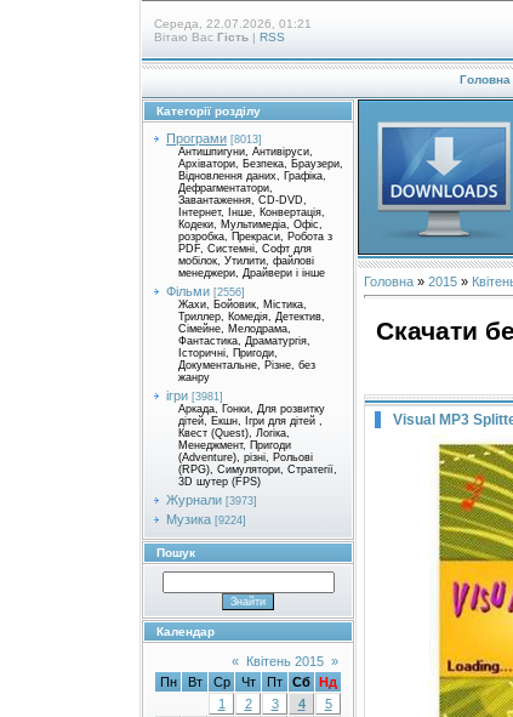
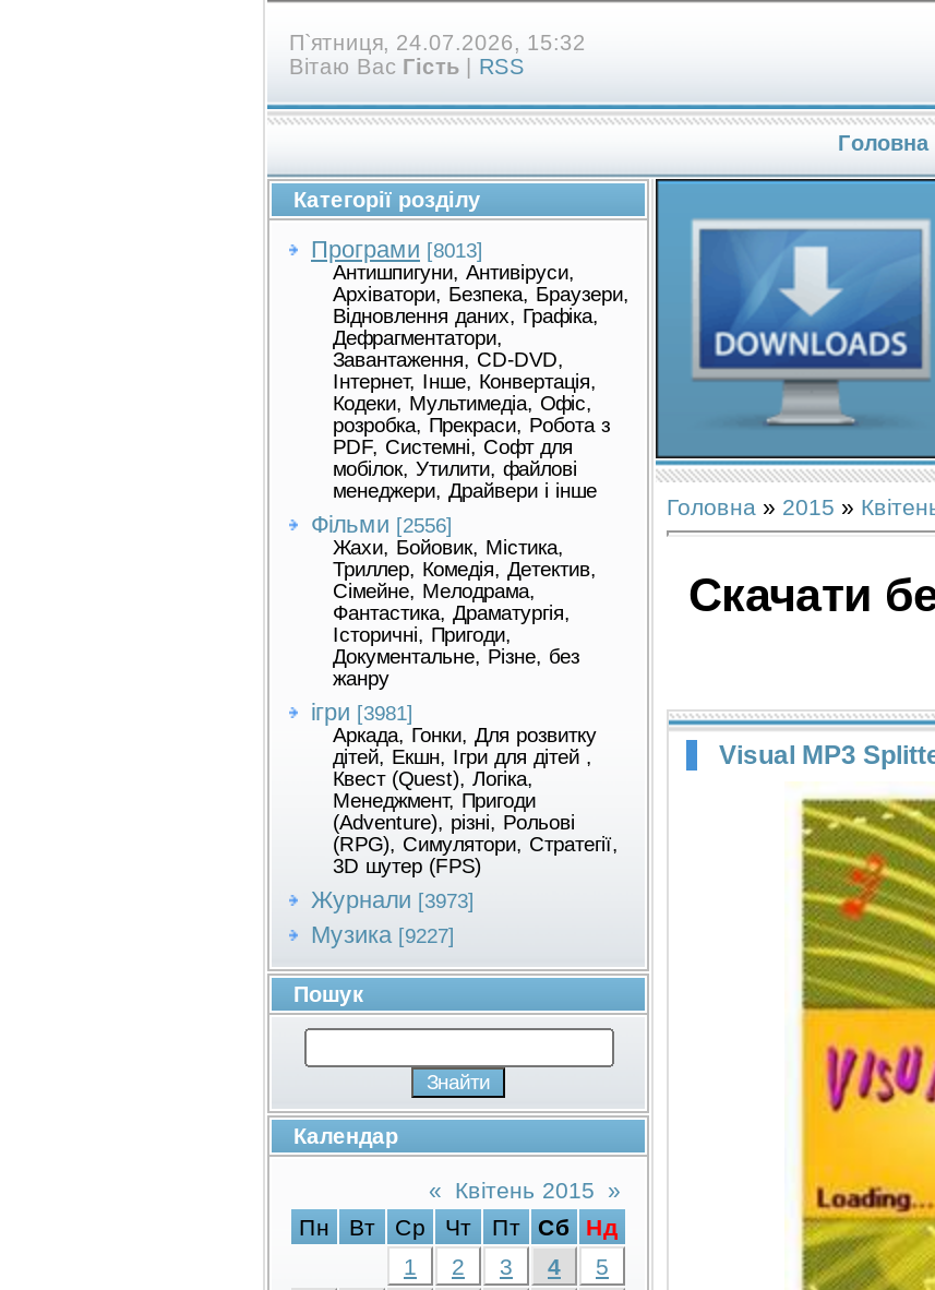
- Середа, 22.07.2026, 01:21
+ П`ятниця, 24.07.2026, 15:32

- Музика [9224]
+ Музика [9227]
